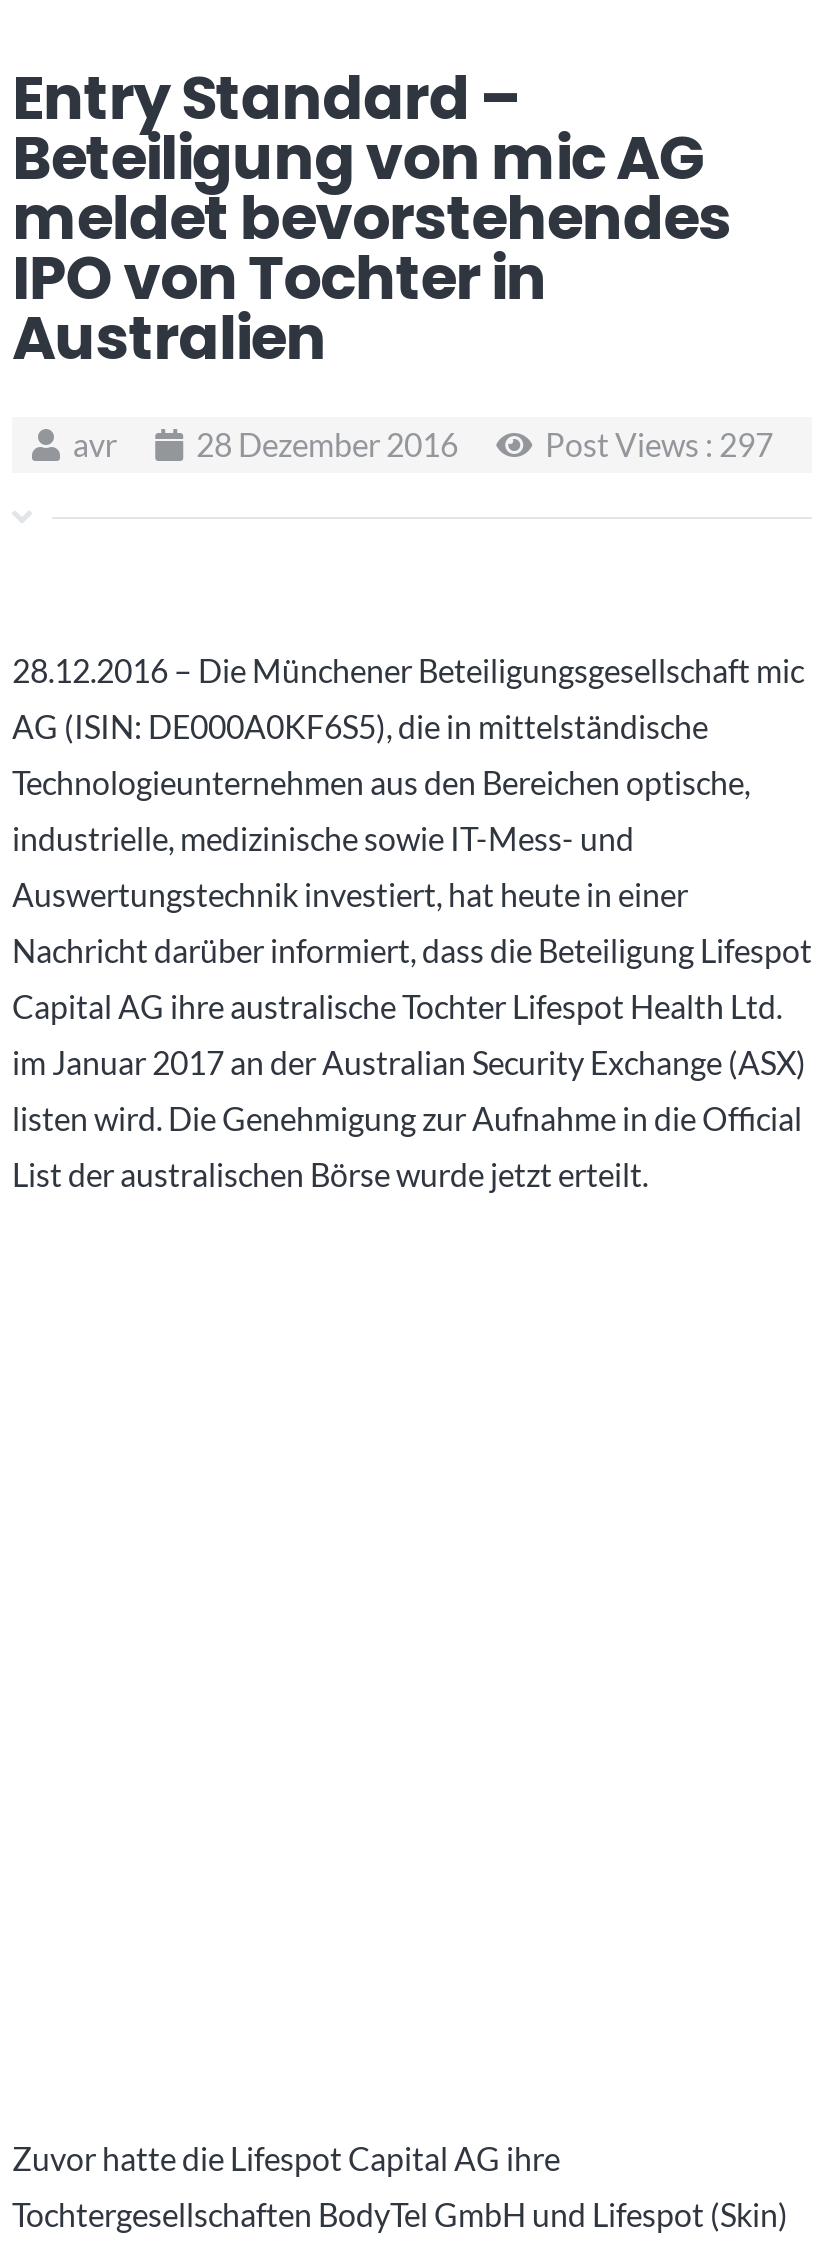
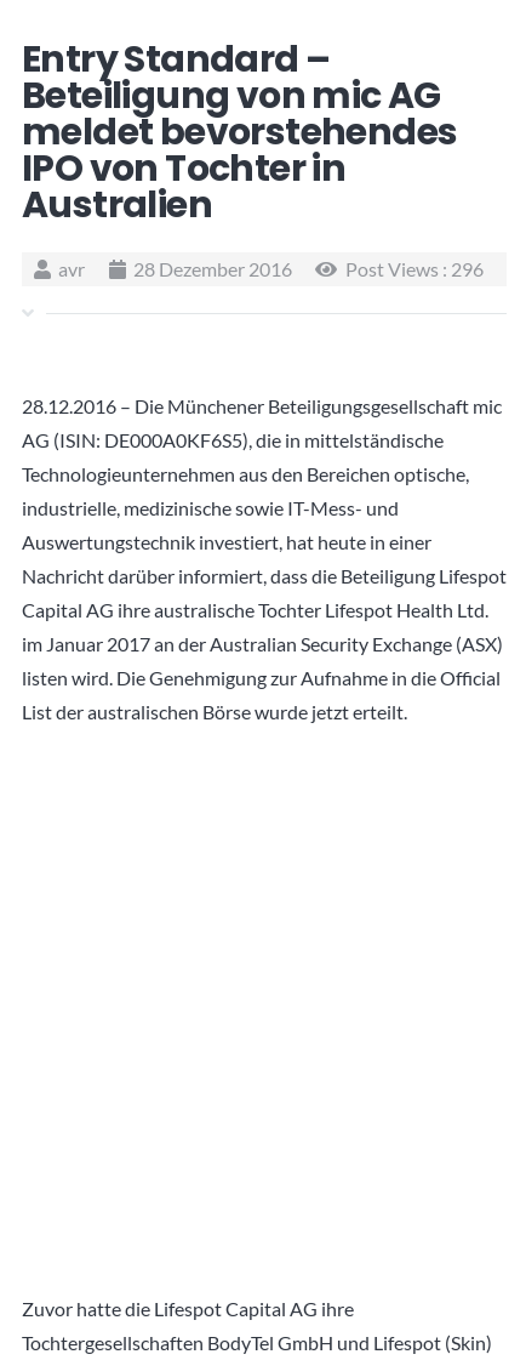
- Post Views : 297
+ Post Views : 296
